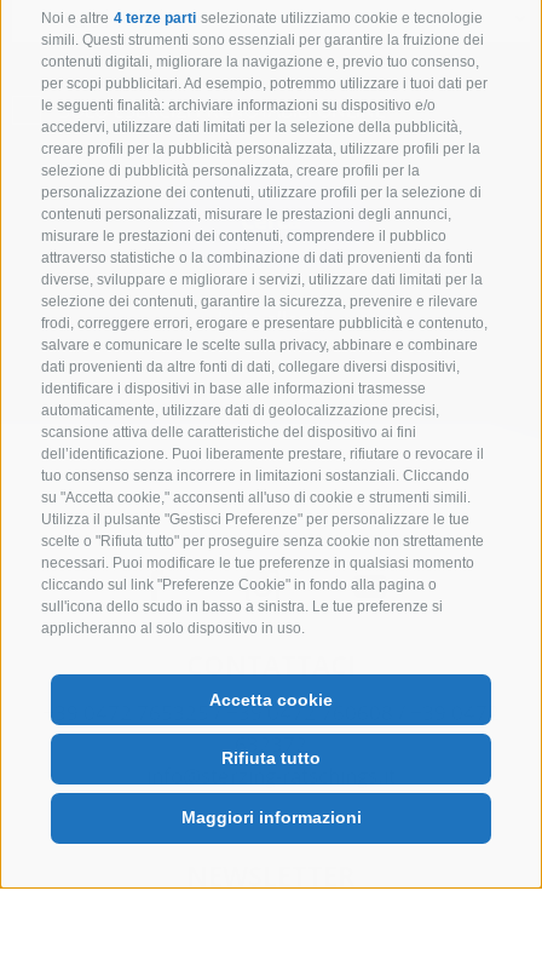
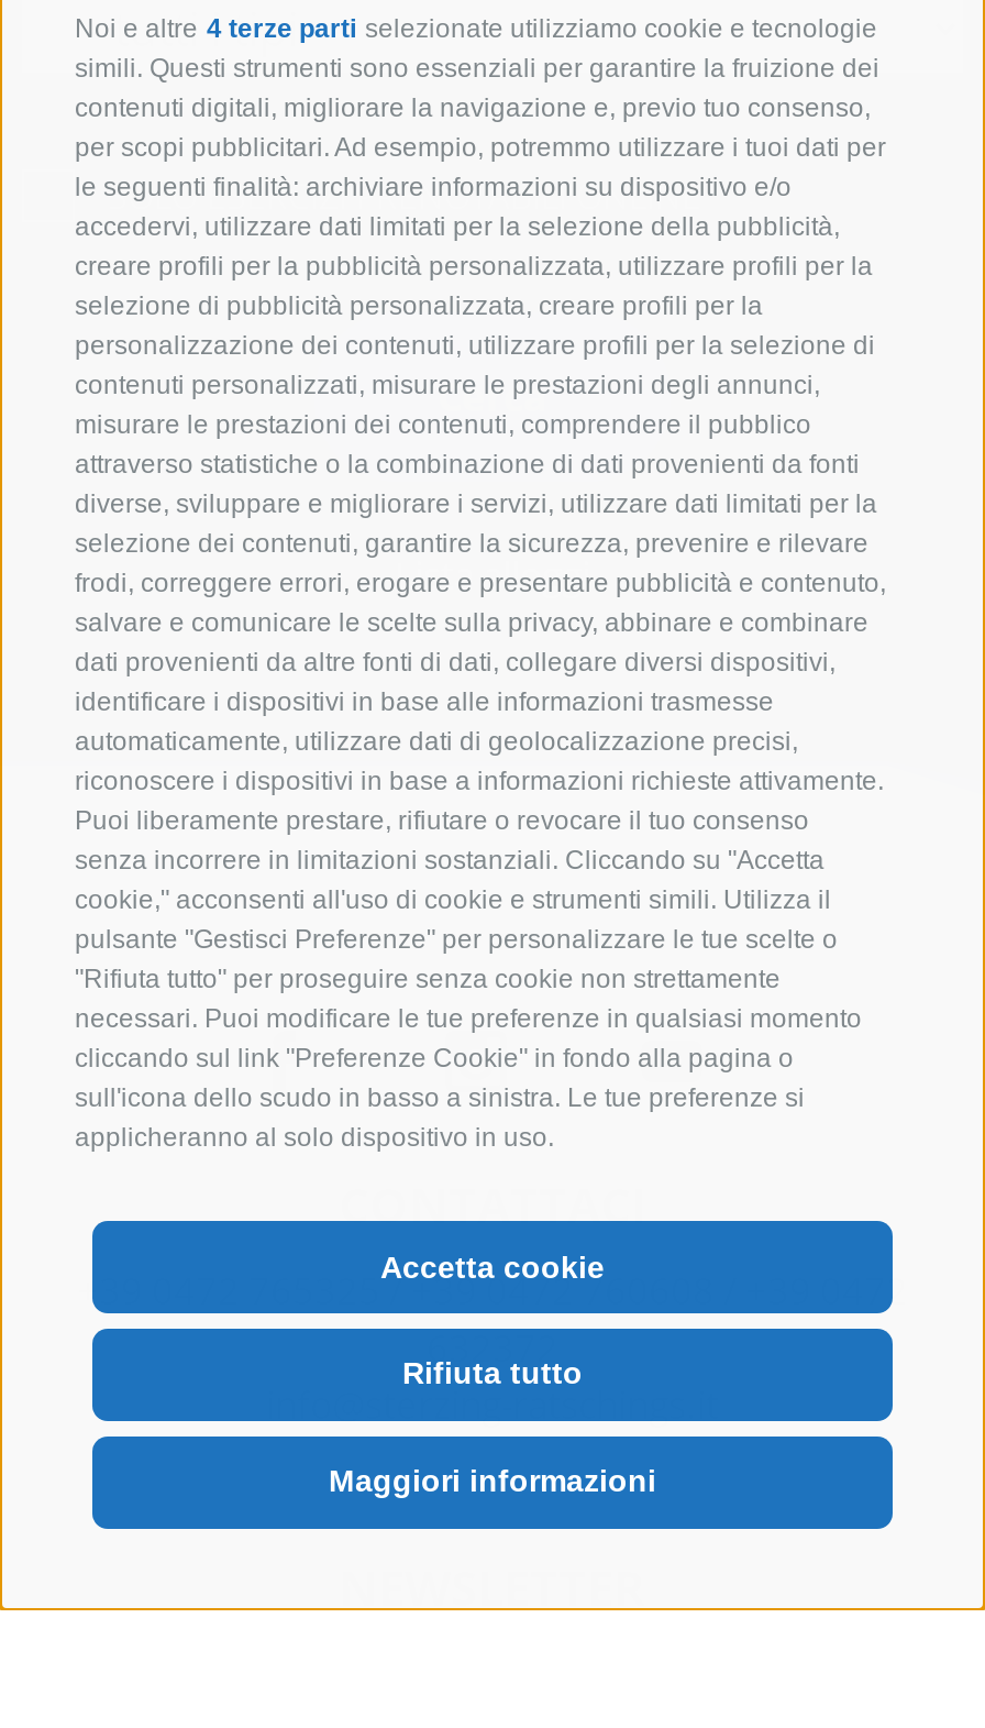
- scansione attiva delle caratteristiche del dispositivo ai fini
- dell’identificazione. Puoi liberamente prestare, rifiutare o revocare il
- tuo consenso senza incorrere in limitazioni sostanziali. Cliccando
- su "Accetta cookie," acconsenti all'uso di cookie e strumenti simili.
- Utilizza il pulsante "Gestisci Preferenze" per personalizzare le tue
- scelte o "Rifiuta tutto" per proseguire senza cookie non strettamente
+ riconoscere i dispositivi in base a informazioni richieste attivamente.
+ Puoi liberamente prestare, rifiutare o revocare il tuo consenso
+ senza incorrere in limitazioni sostanziali. Cliccando su "Accetta
+ cookie," acconsenti all'uso di cookie e strumenti simili. Utilizza il
+ pulsante "Gestisci Preferenze" per personalizzare le tue scelte o
+ "Rifiuta tutto" per proseguire senza cookie non strettamente
